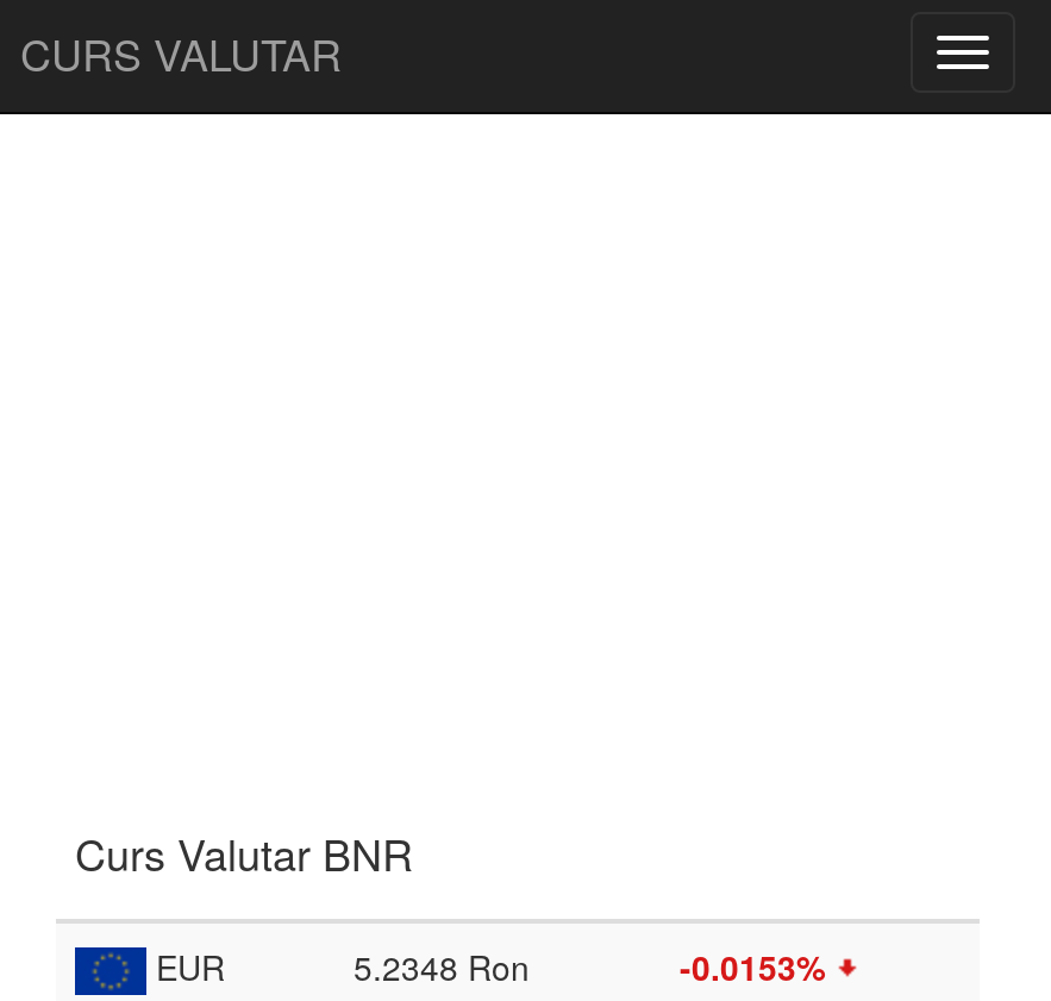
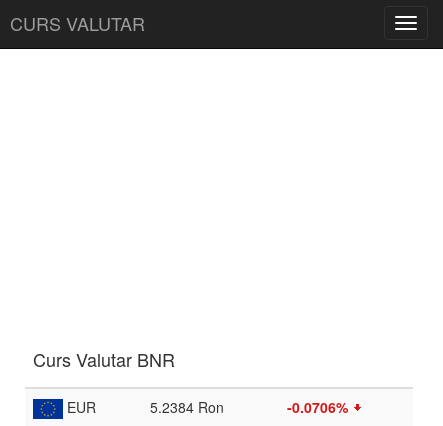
- 5.2348 Ron
+ 5.2384 Ron

- -0.0153%
+ -0.0706%
